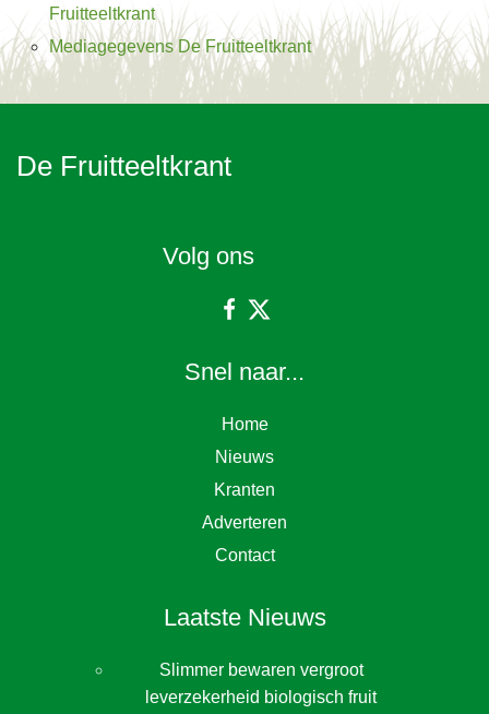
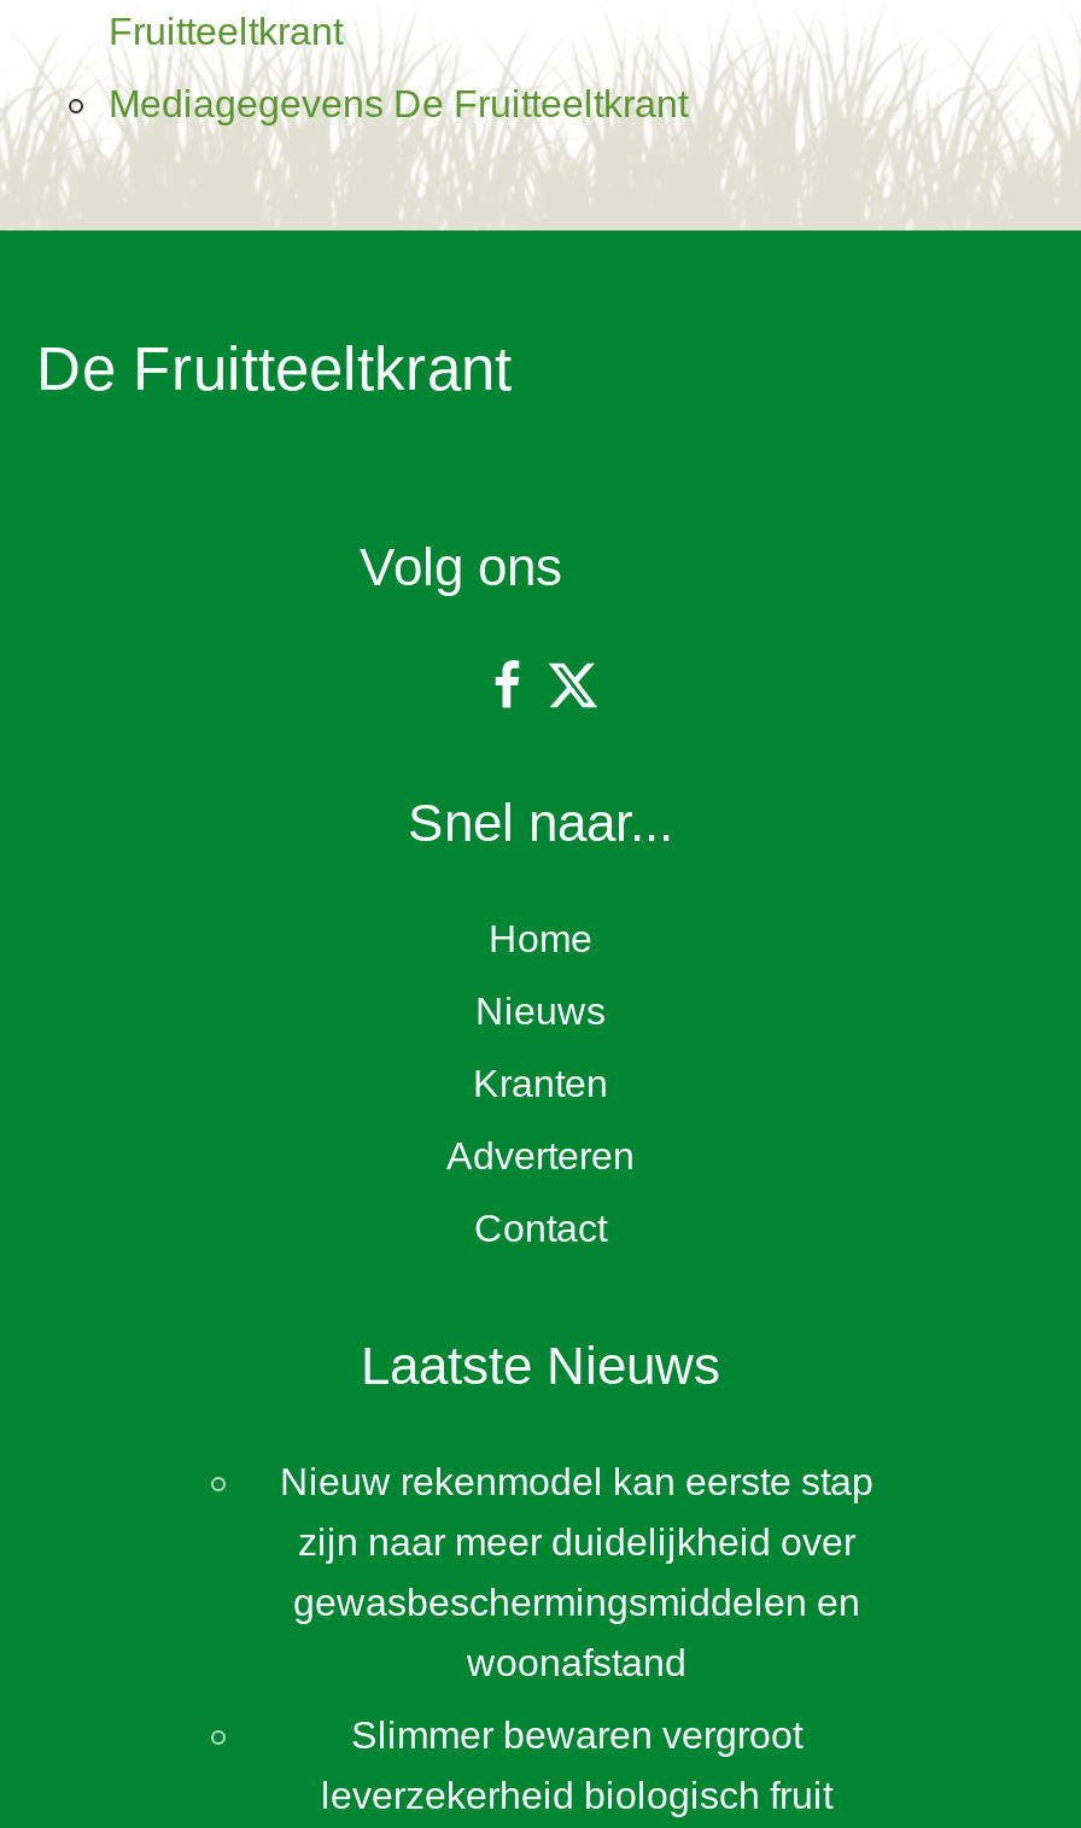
+ Nieuw rekenmodel kan eerste stap
+ zijn naar meer duidelijkheid over
+ gewasbeschermingsmiddelen en
+ woonafstand
